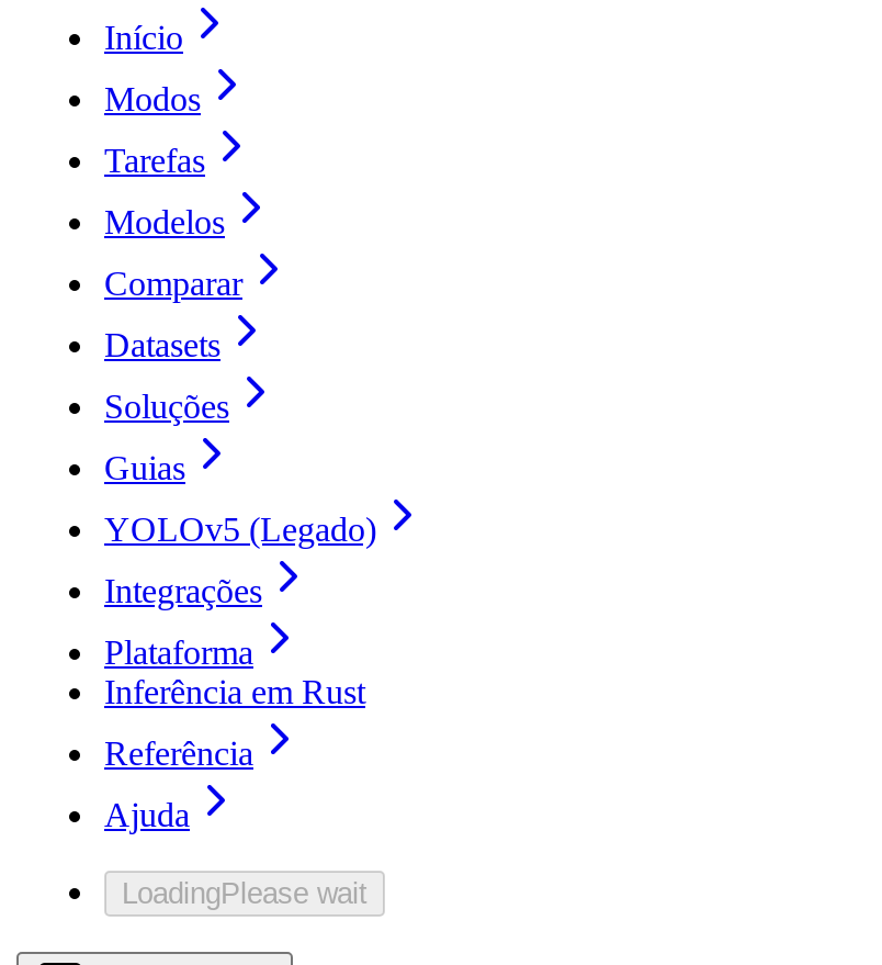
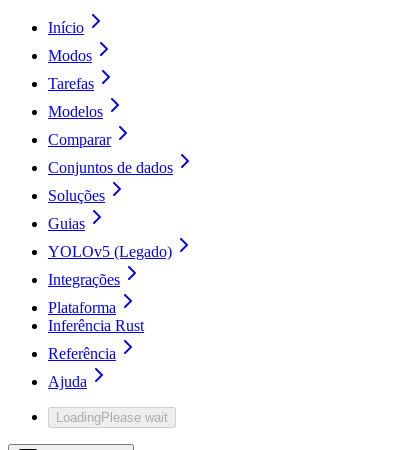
- Datasets
+ Conjuntos de dados

- Inferência em Rust
+ Inferência Rust
